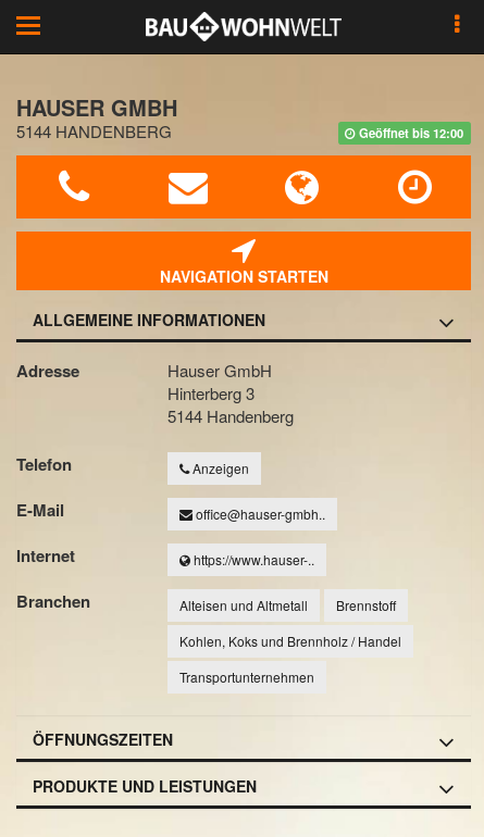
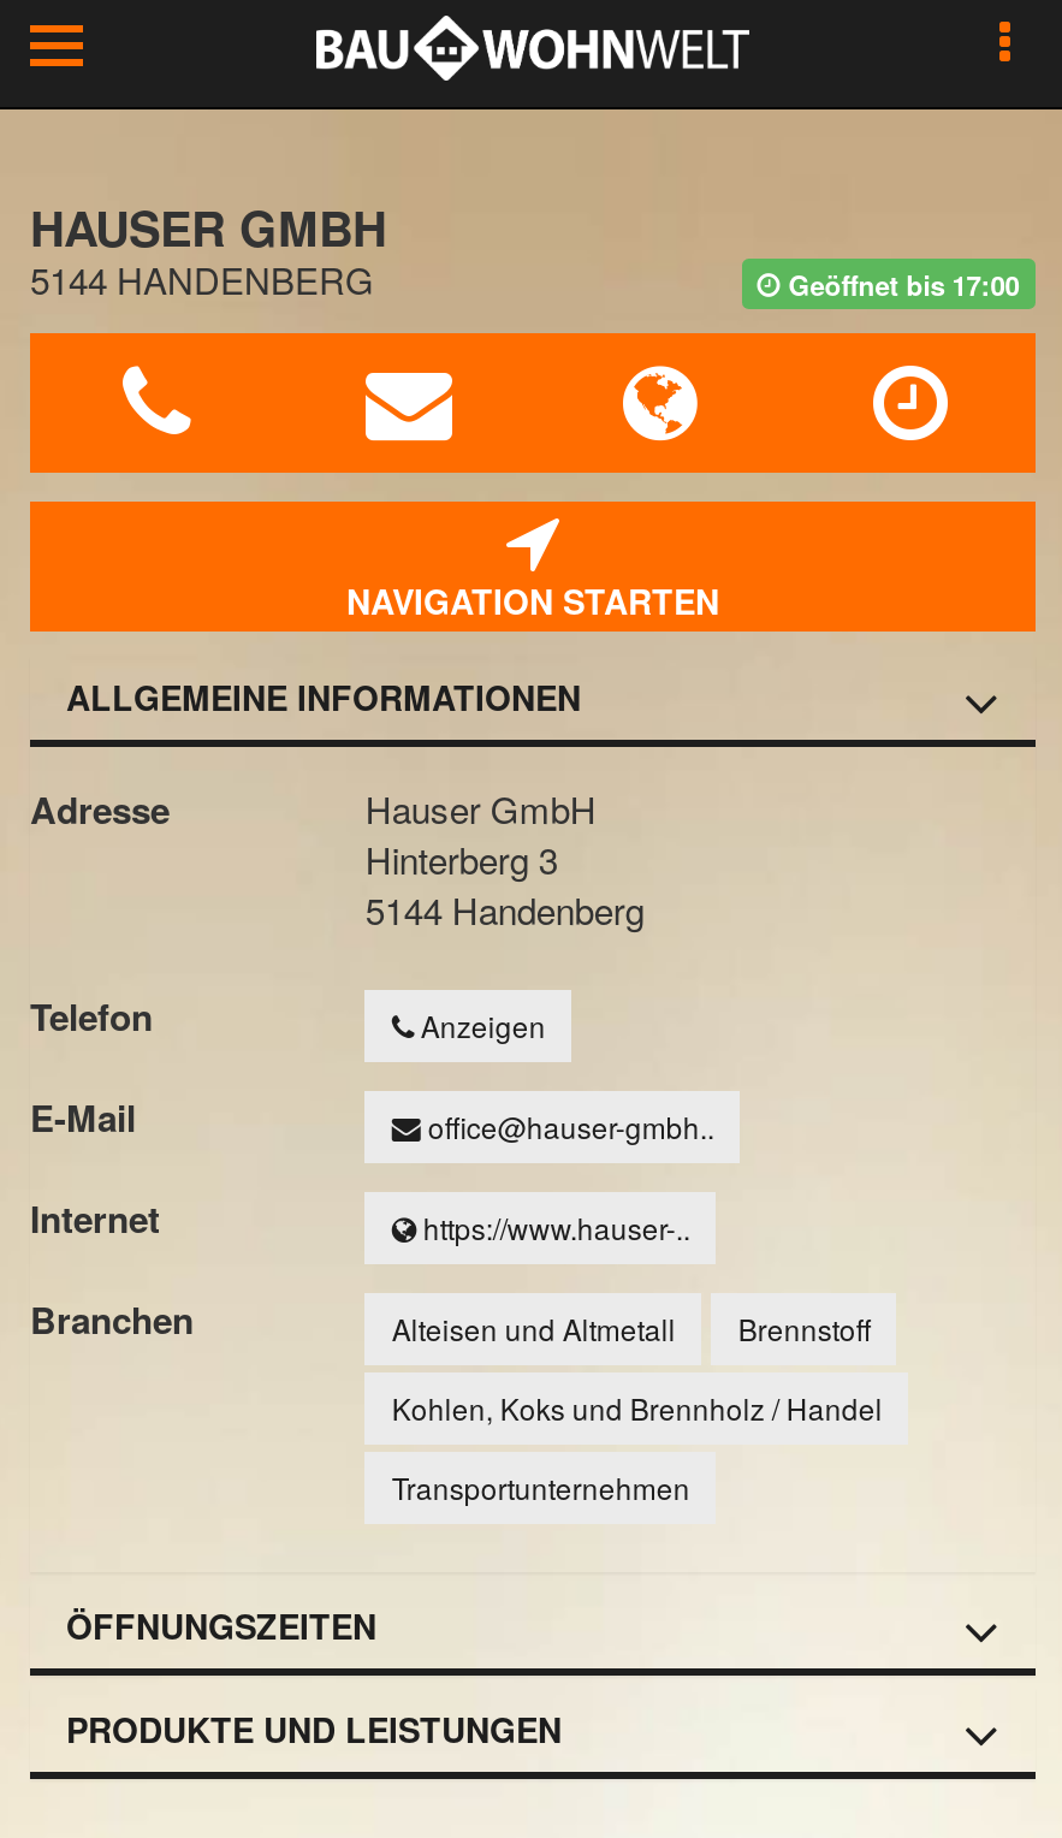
- Geöffnet bis 12:00
+ Geöffnet bis 17:00
